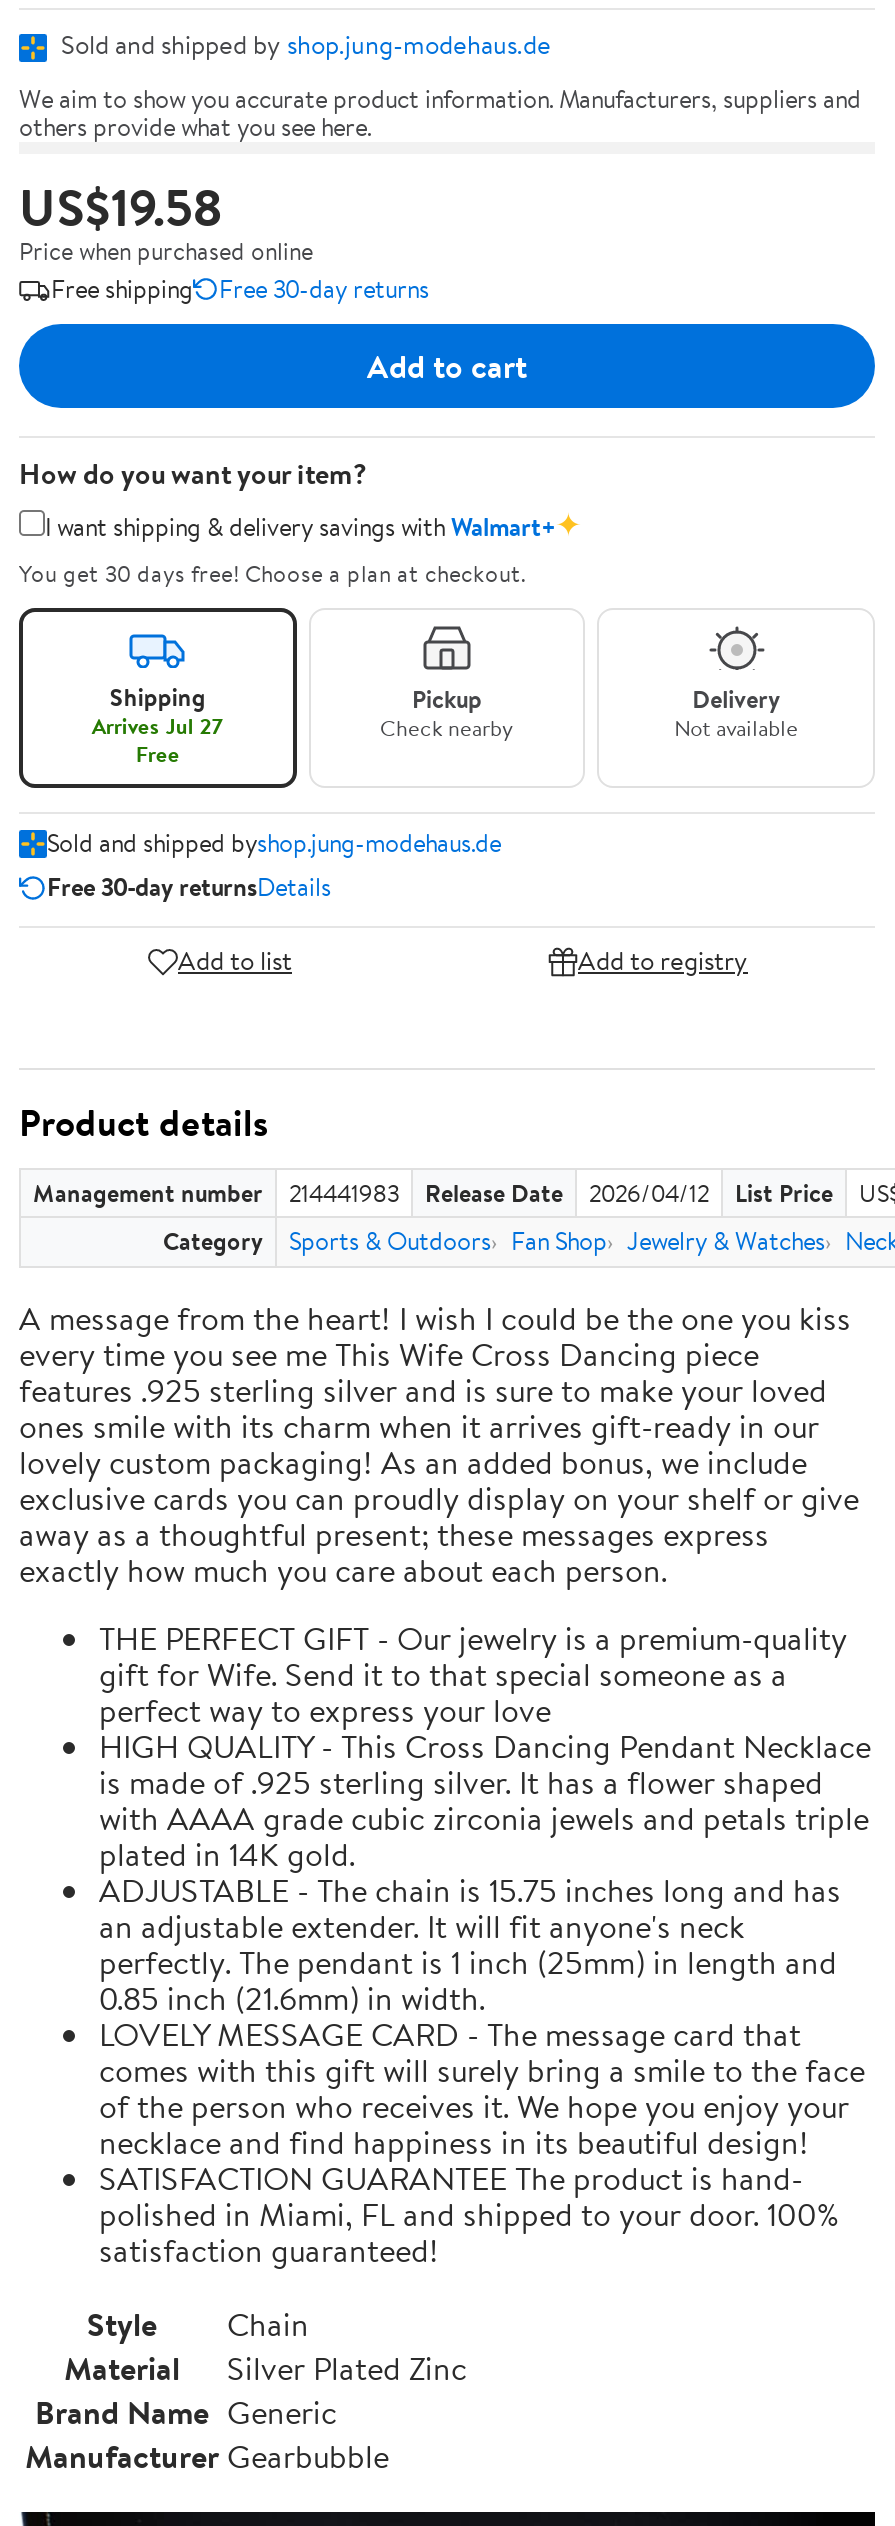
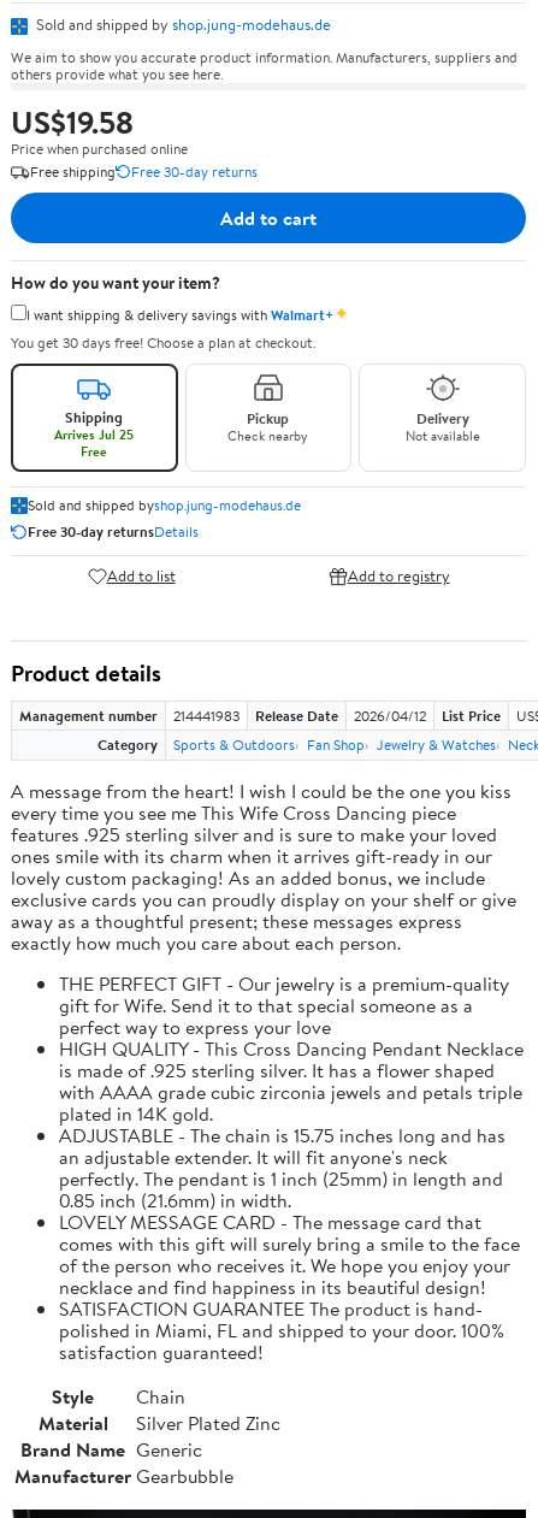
- Arrives Jul 27
+ Arrives Jul 25
